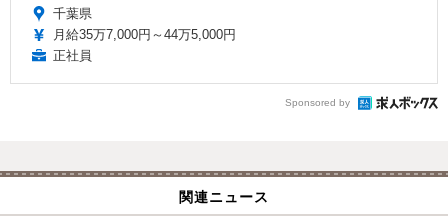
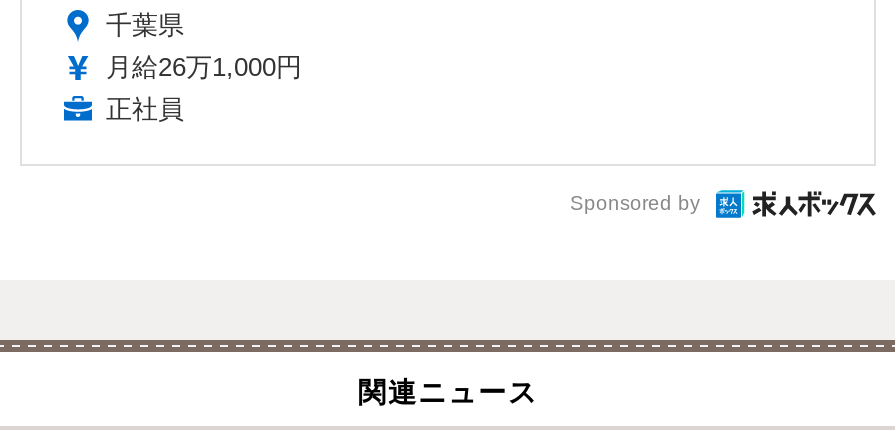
- 月給35万7,000円～44万5,000円
+ 月給26万1,000円
